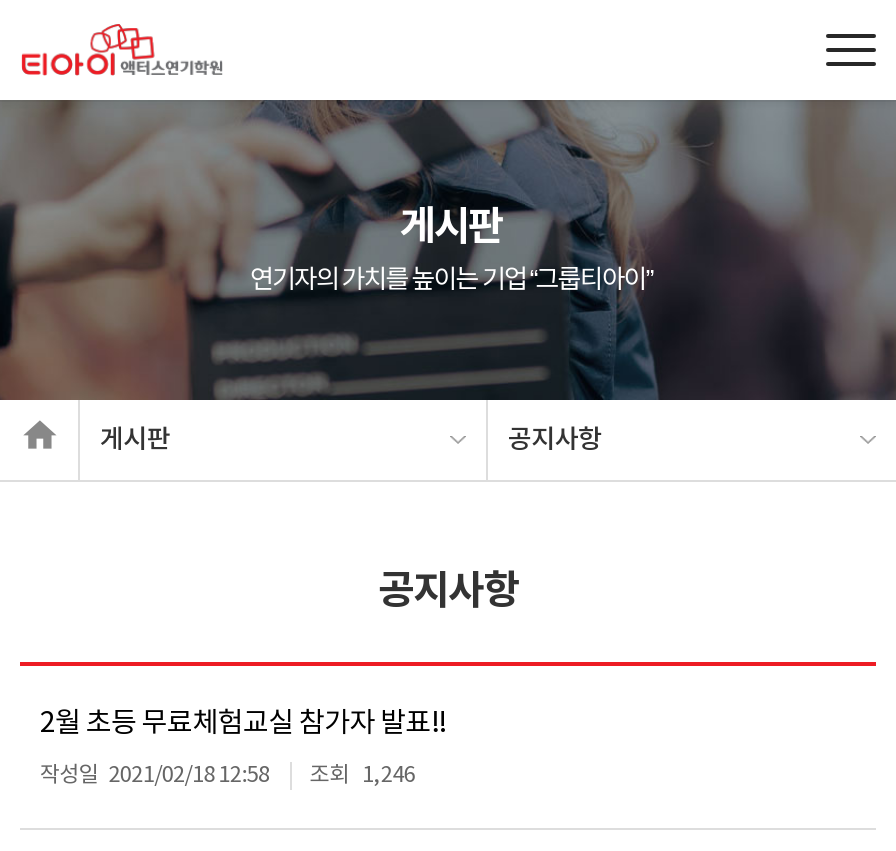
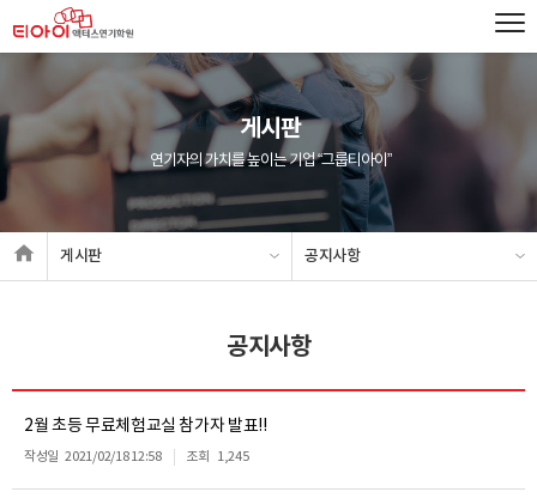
- 작성일 2021/02/18 12:58 조회 1,246
+ 작성일 2021/02/18 12:58 조회 1,245
